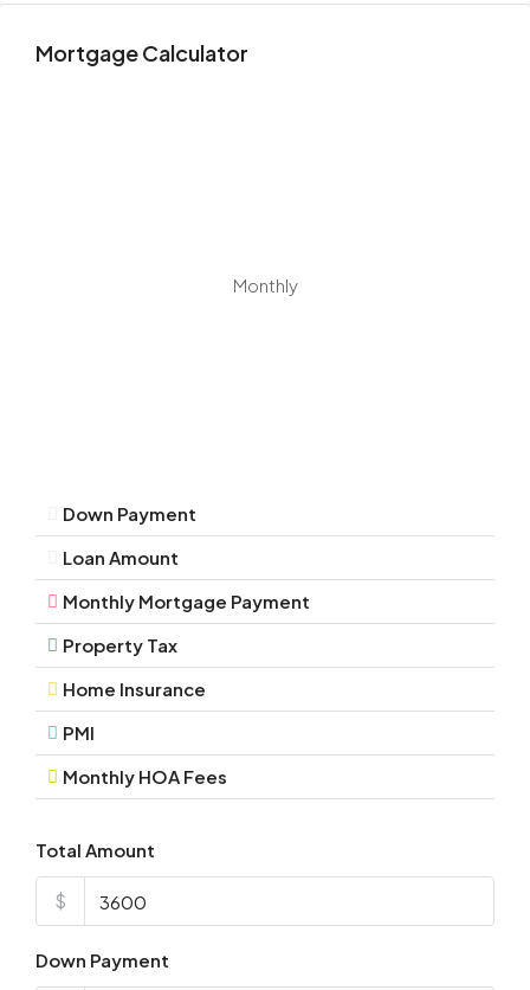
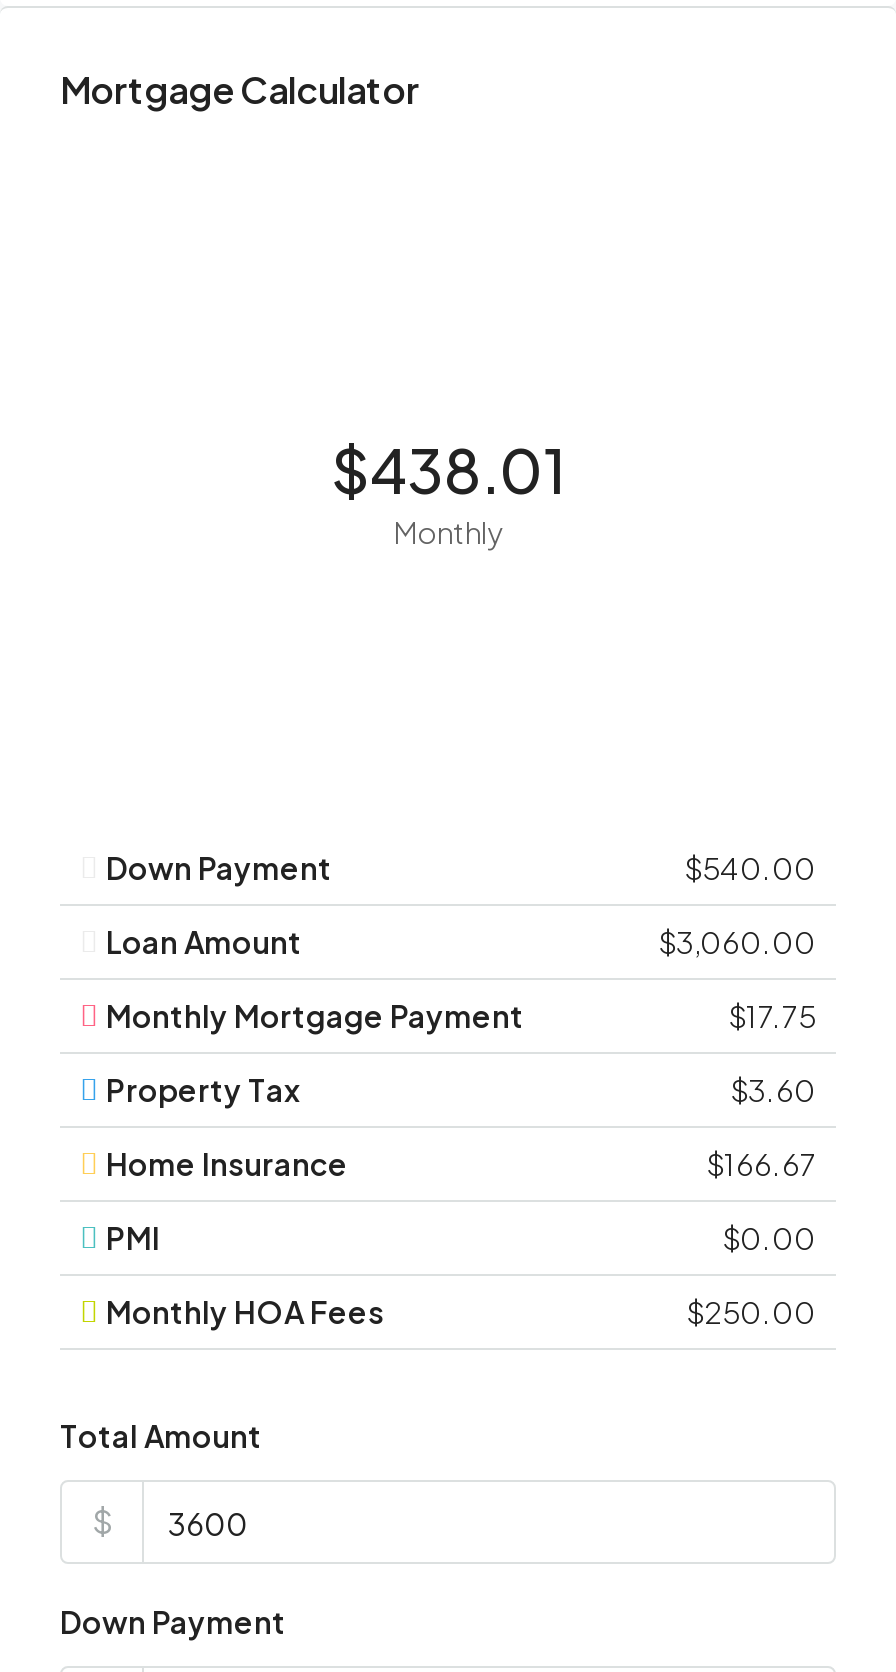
+ $438.01

moved down: Monthly

+ $540.00

+ $3,060.00

+ $17.75

+ $3.60

+ $166.67

+ $0.00

+ $250.00
